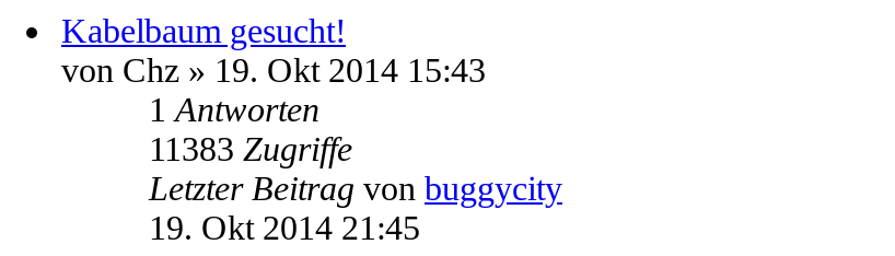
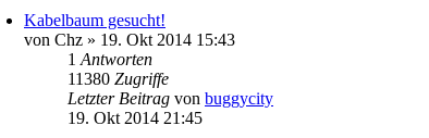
- 11383 Zugriffe
+ 11380 Zugriffe
